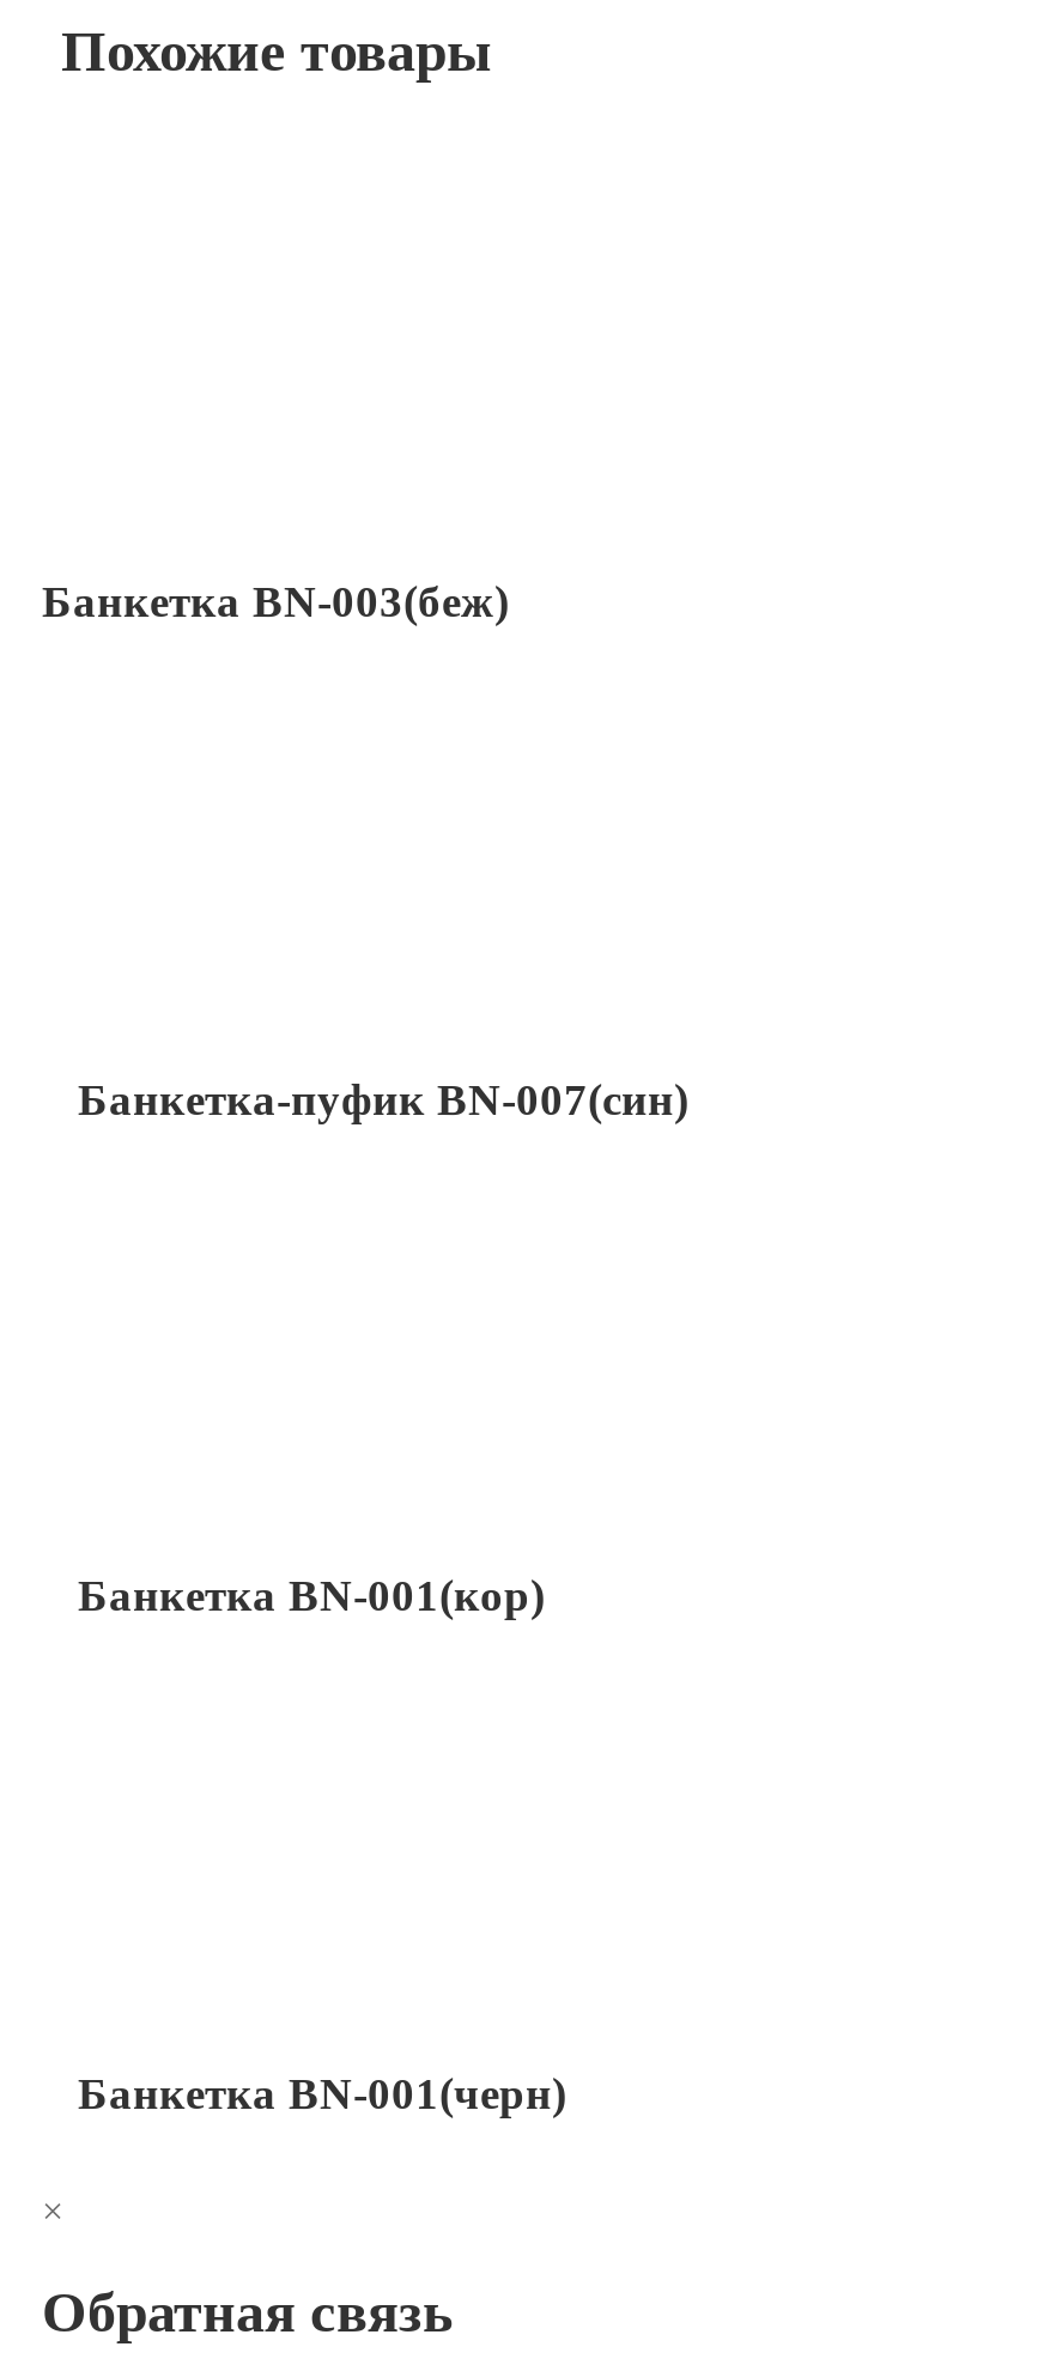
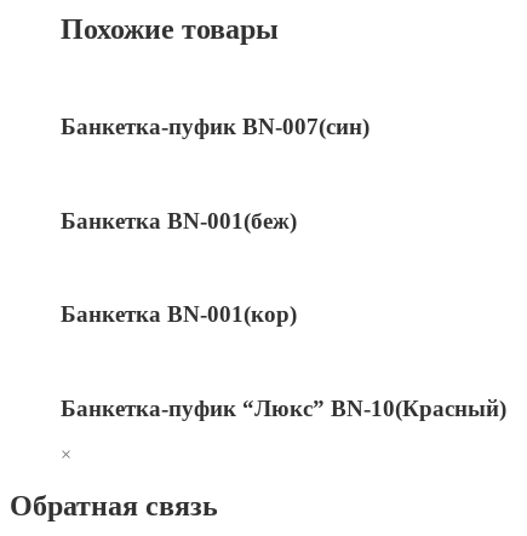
- Банкетка BN-003(беж)

+ Банкетка BN-001(беж)

- Банкетка BN-001(черн)
+ Банкетка-пуфик “Люкс” BN-10(Красный)
